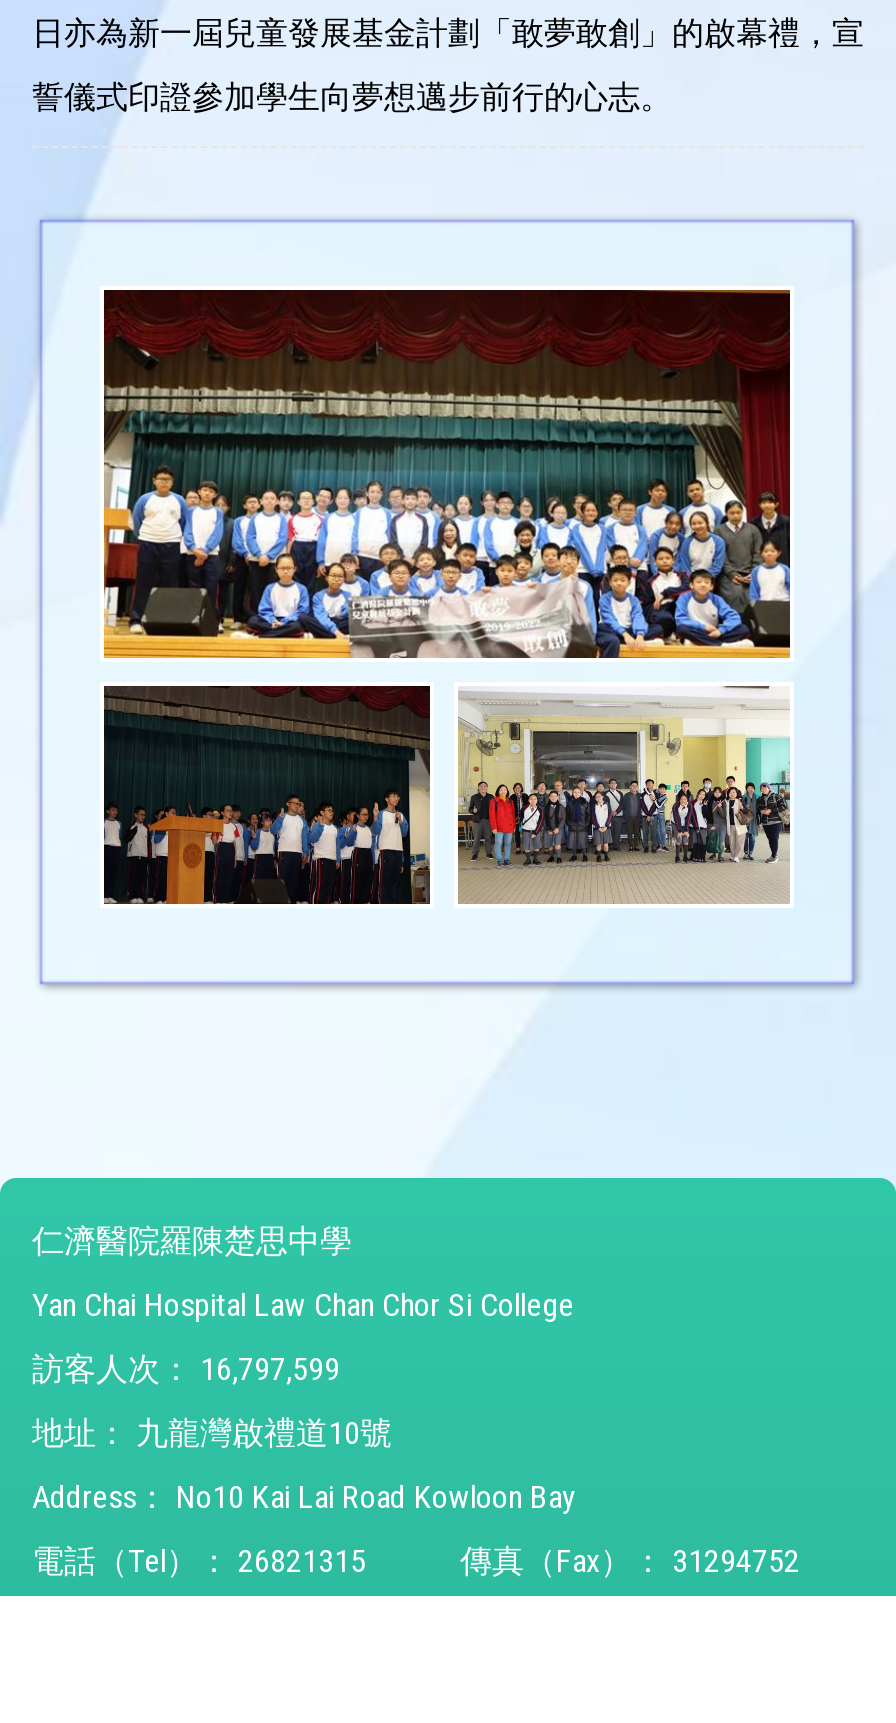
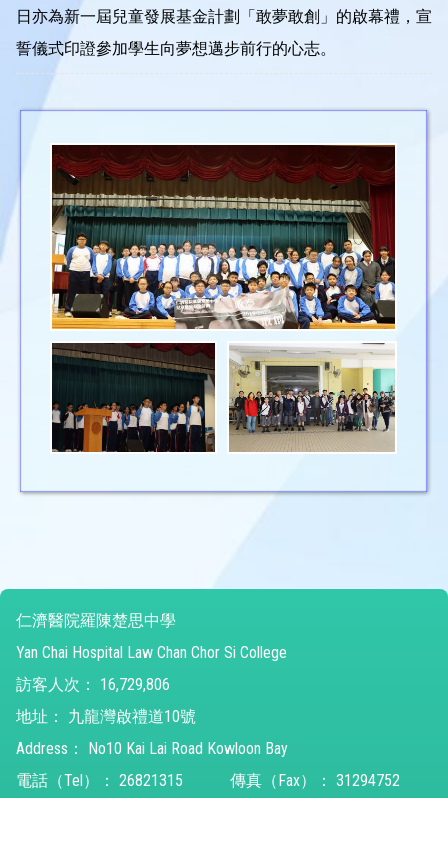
- 訪客人次： 16,797,599
+ 訪客人次： 16,729,806
